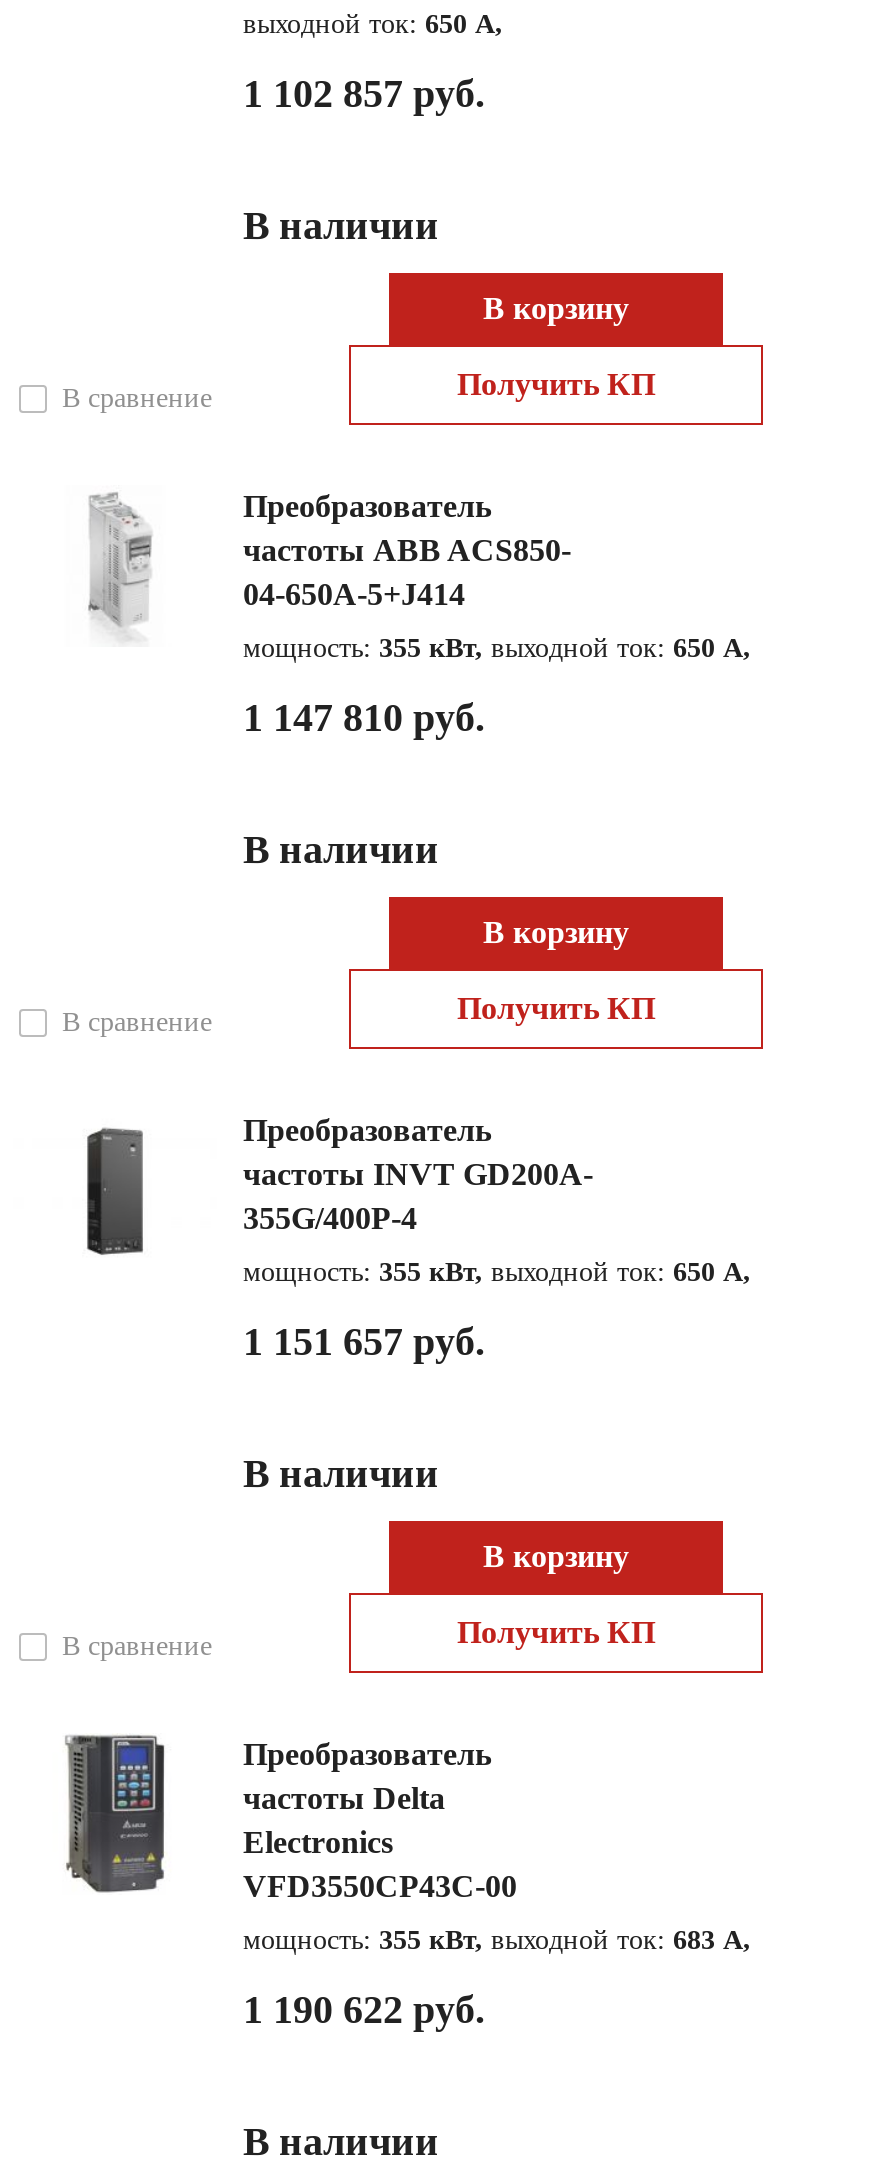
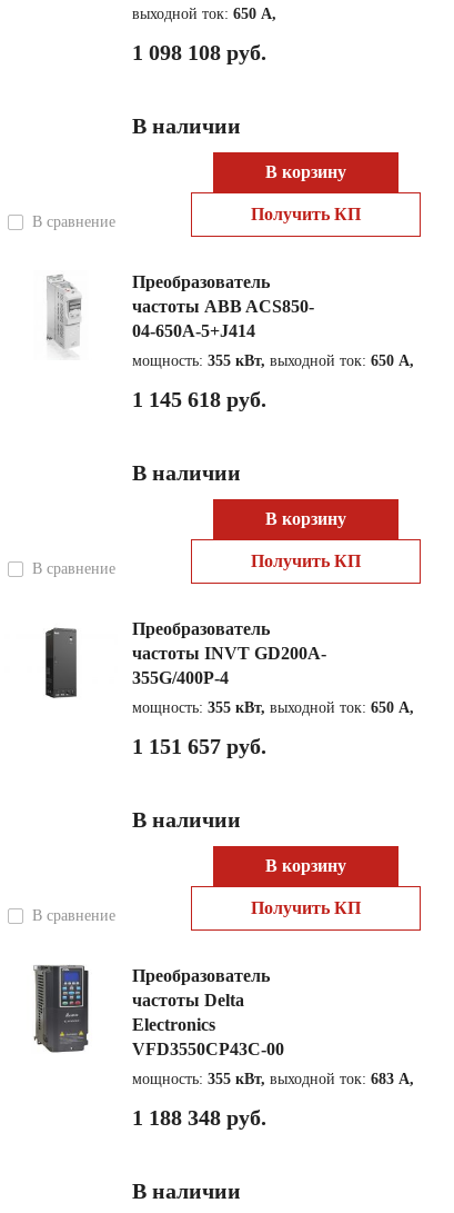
- 1 102 857 руб.
+ 1 098 108 руб.

- 1 147 810 руб.
+ 1 145 618 руб.

- 1 190 622 руб.
+ 1 188 348 руб.
